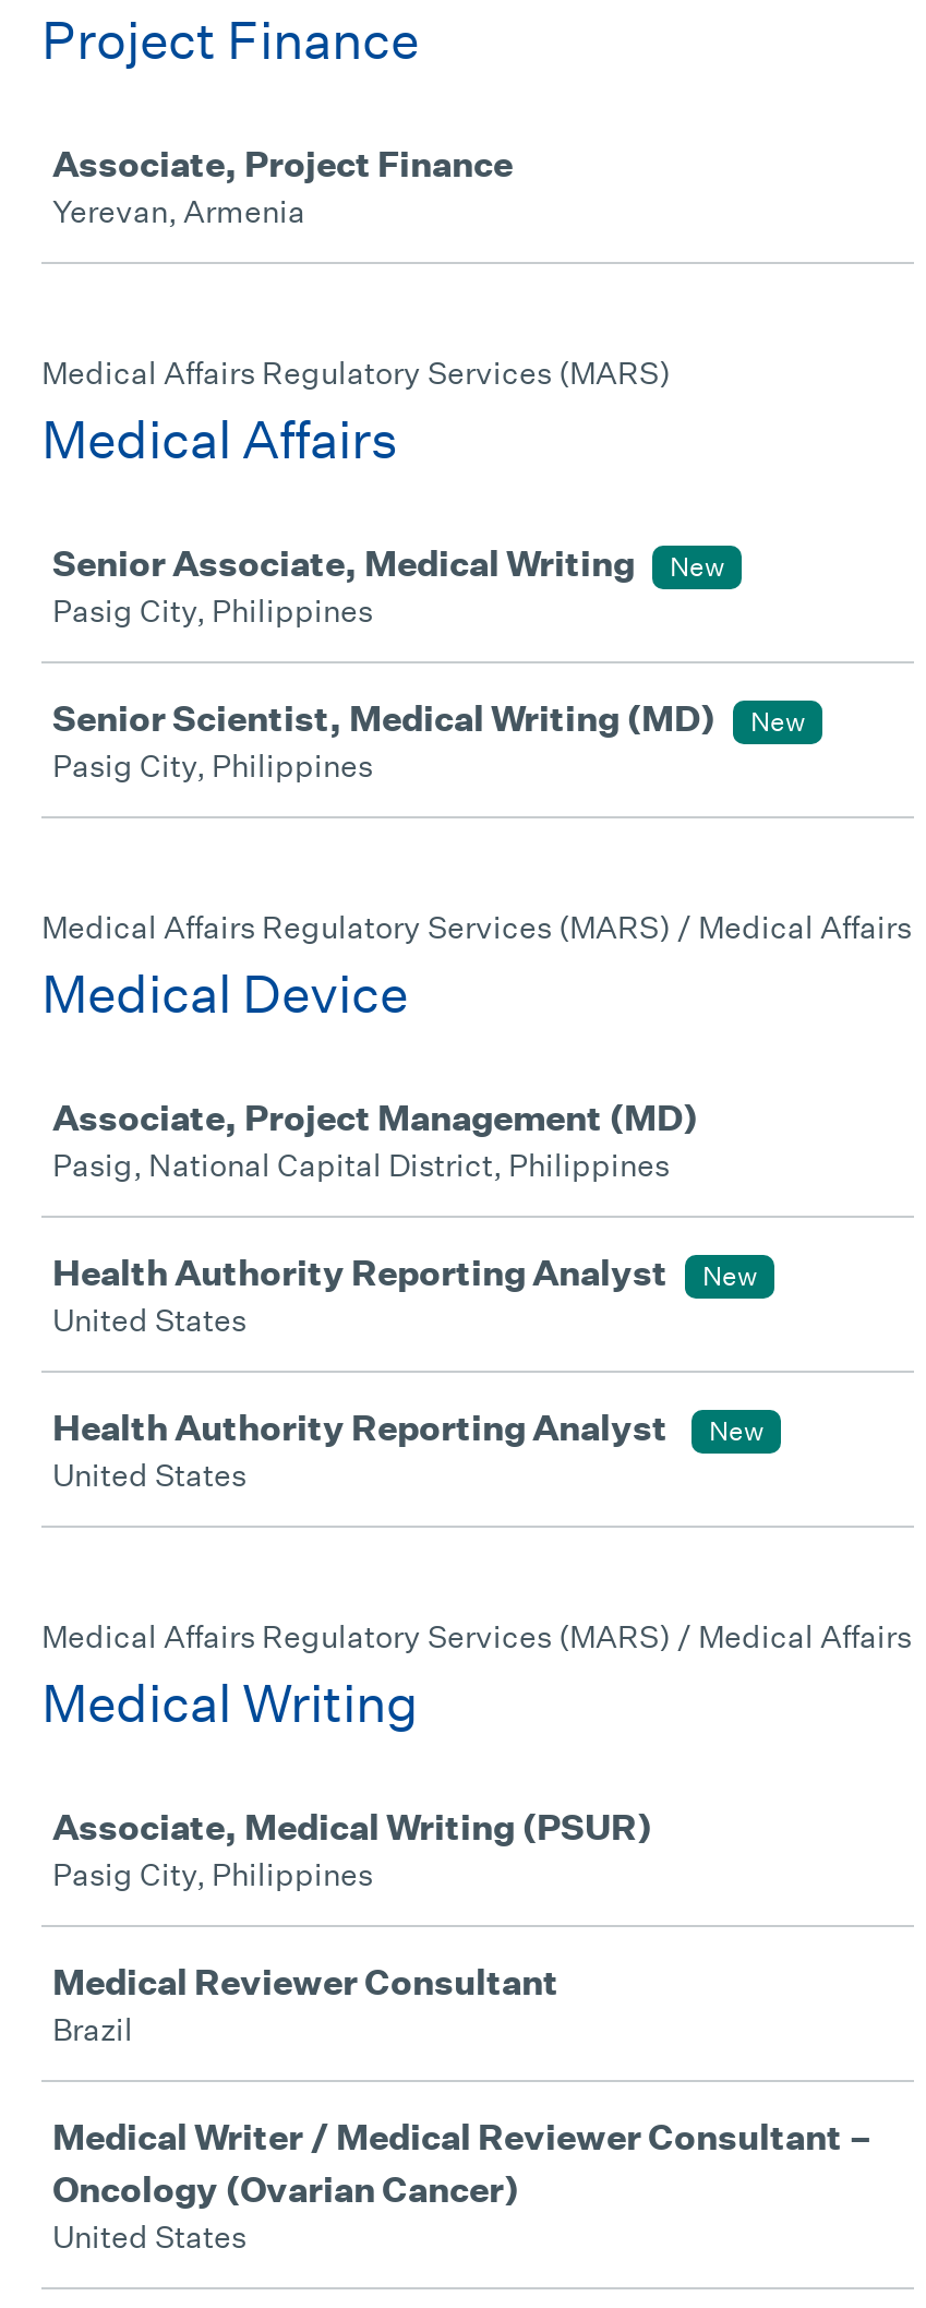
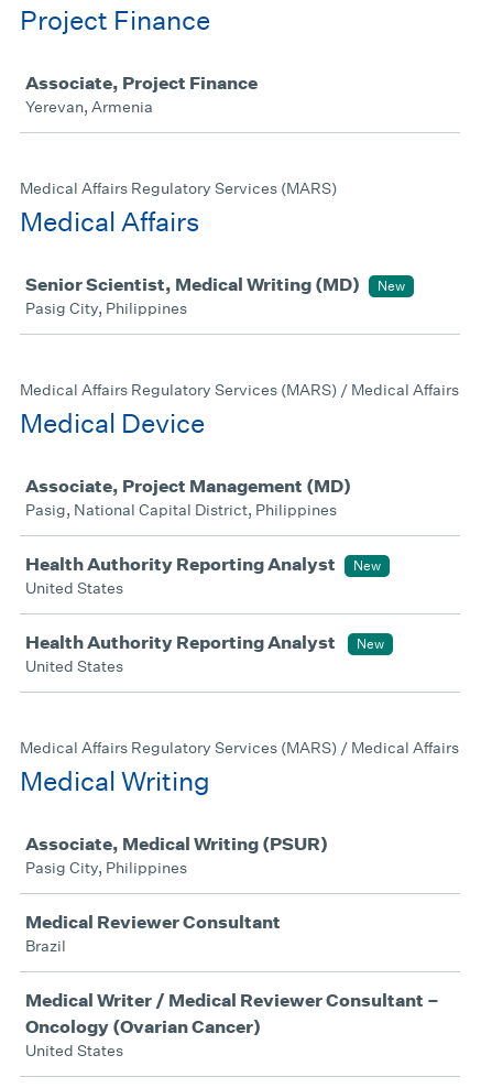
- Senior Associate, Medical Writing
- New
- Pasig City, Philippines
